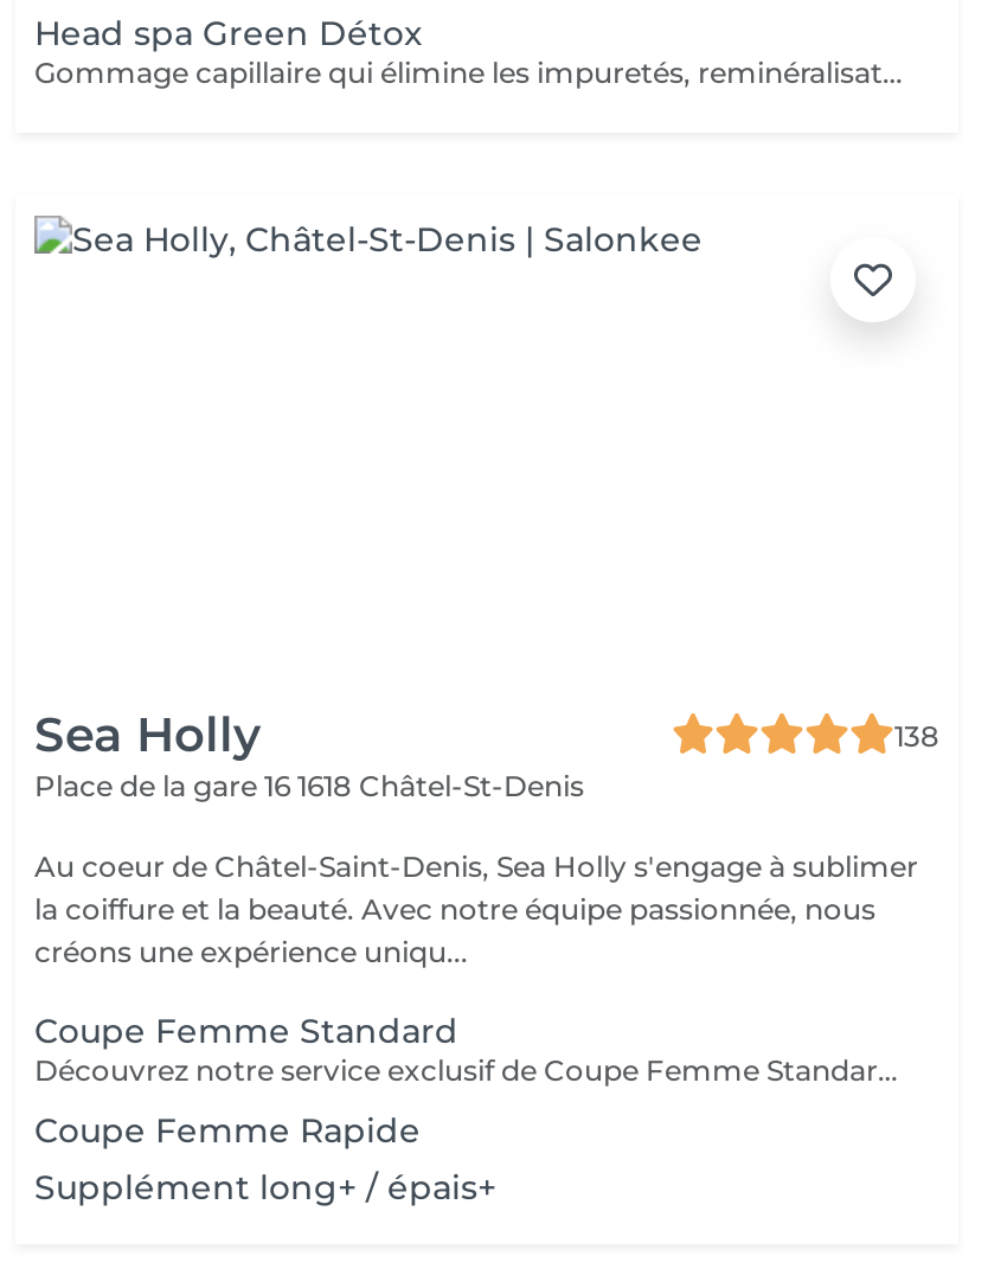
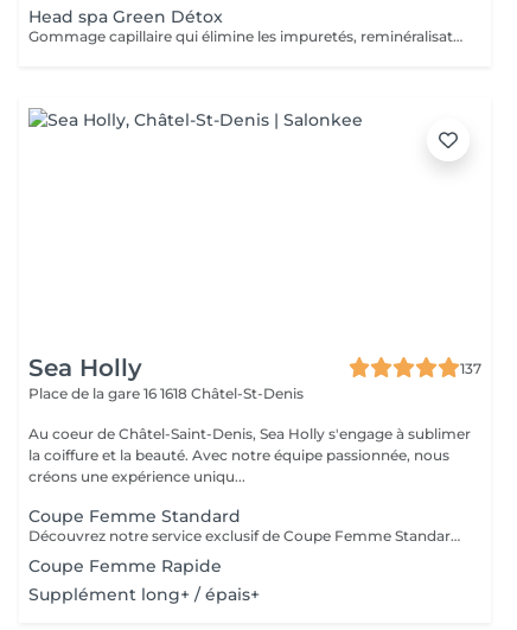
- 138
+ 137
